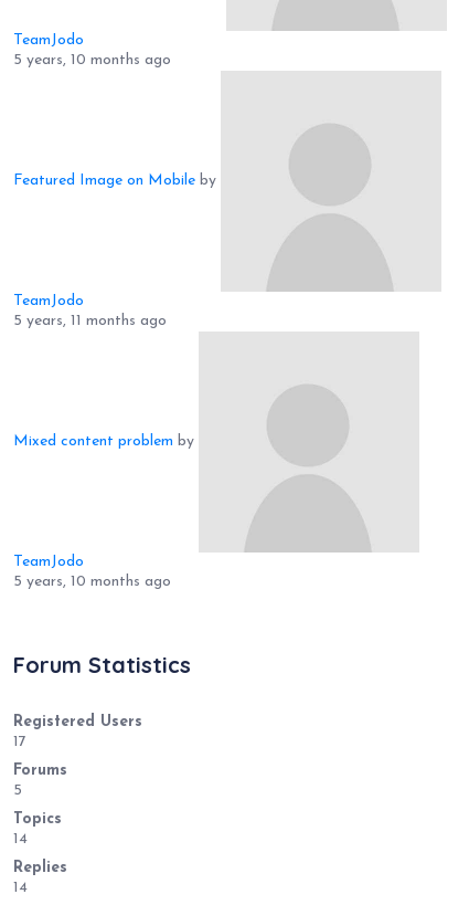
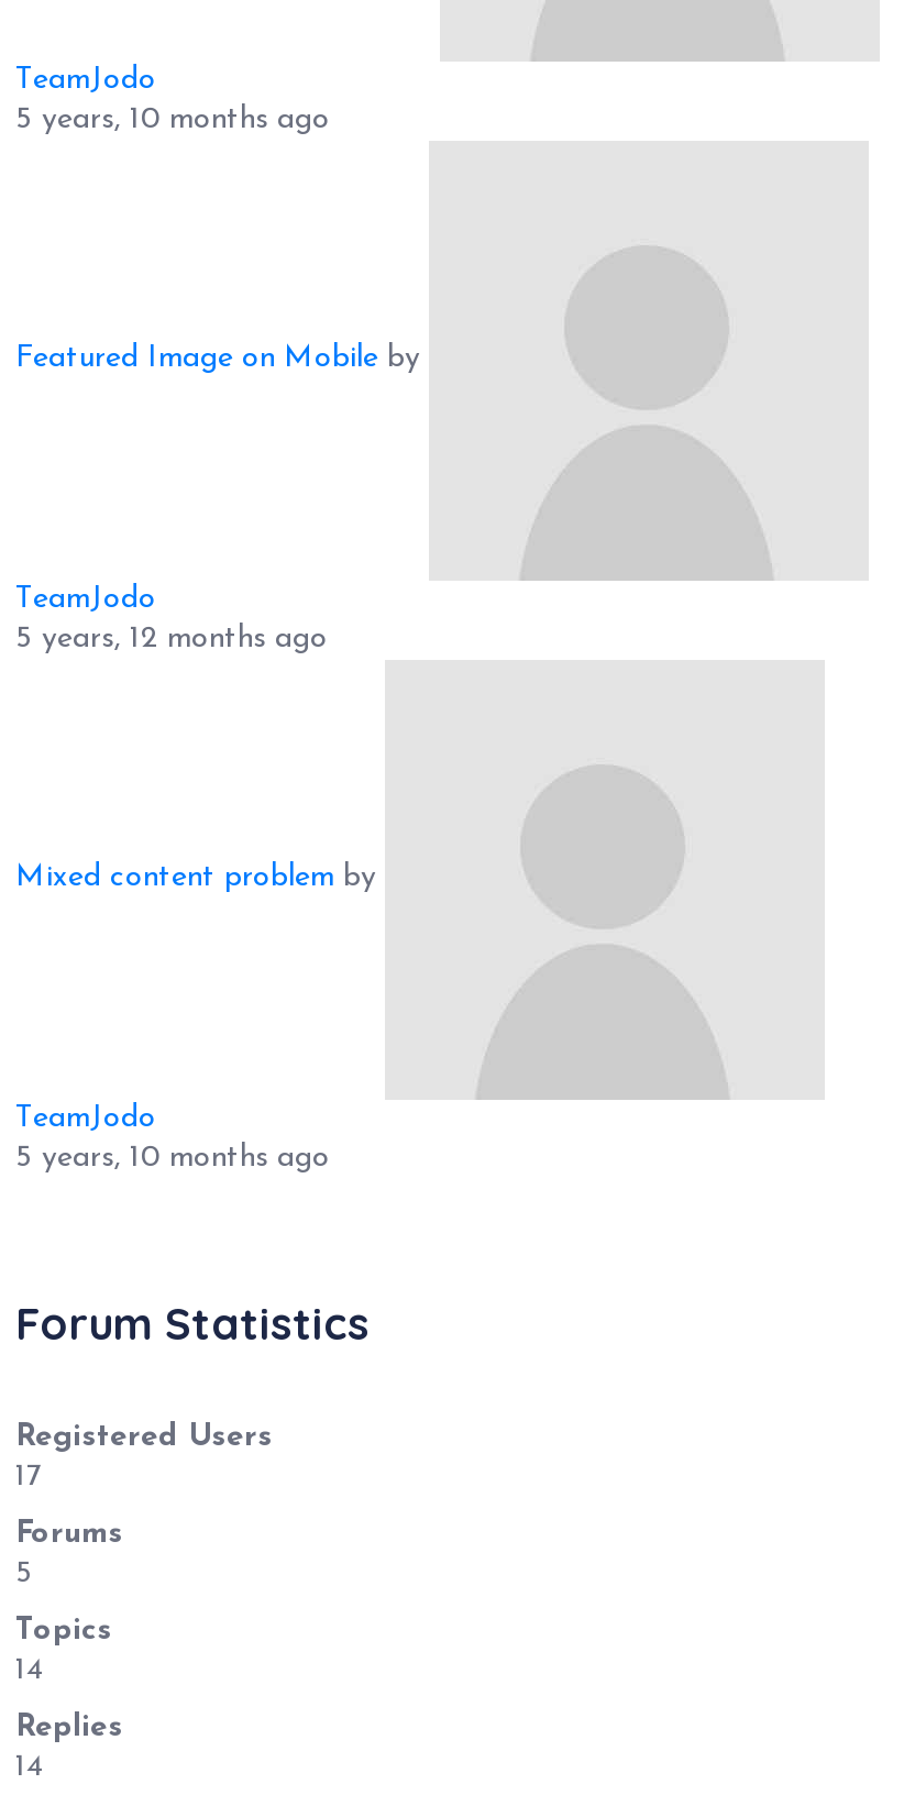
- 5 years, 11 months ago
+ 5 years, 12 months ago
